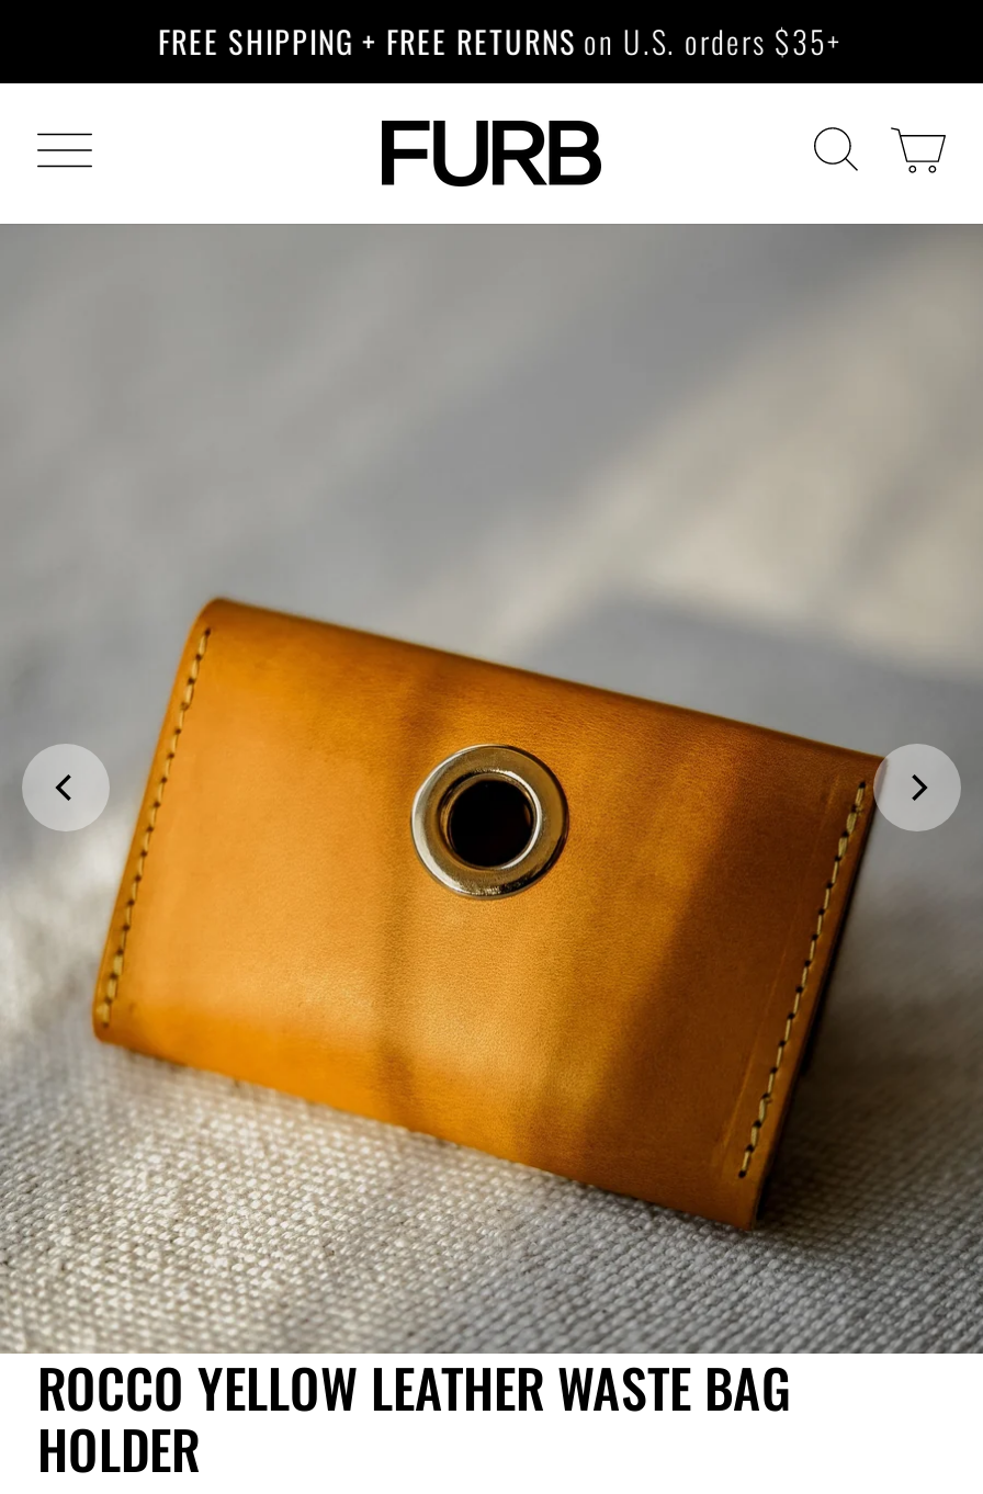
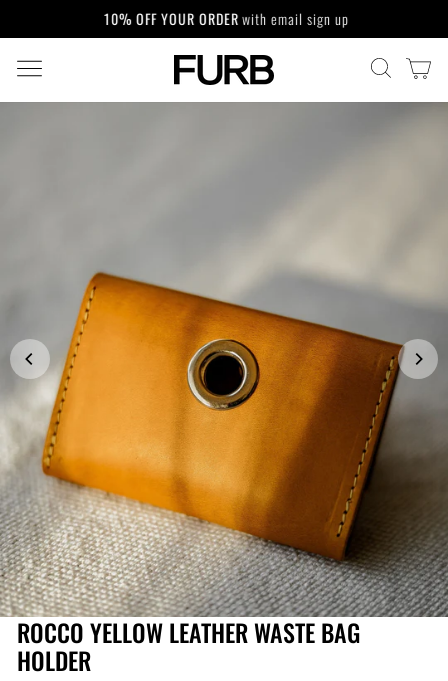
- FREE SHIPPING + FREE RETURNS on U.S. orders $35+
+ 10% OFF YOUR ORDER with email sign up
